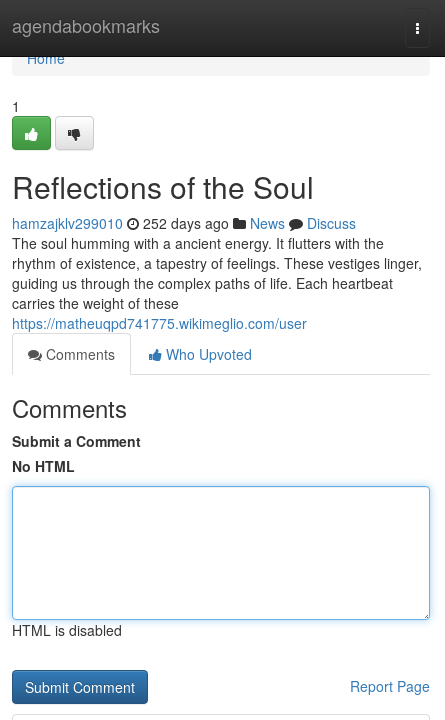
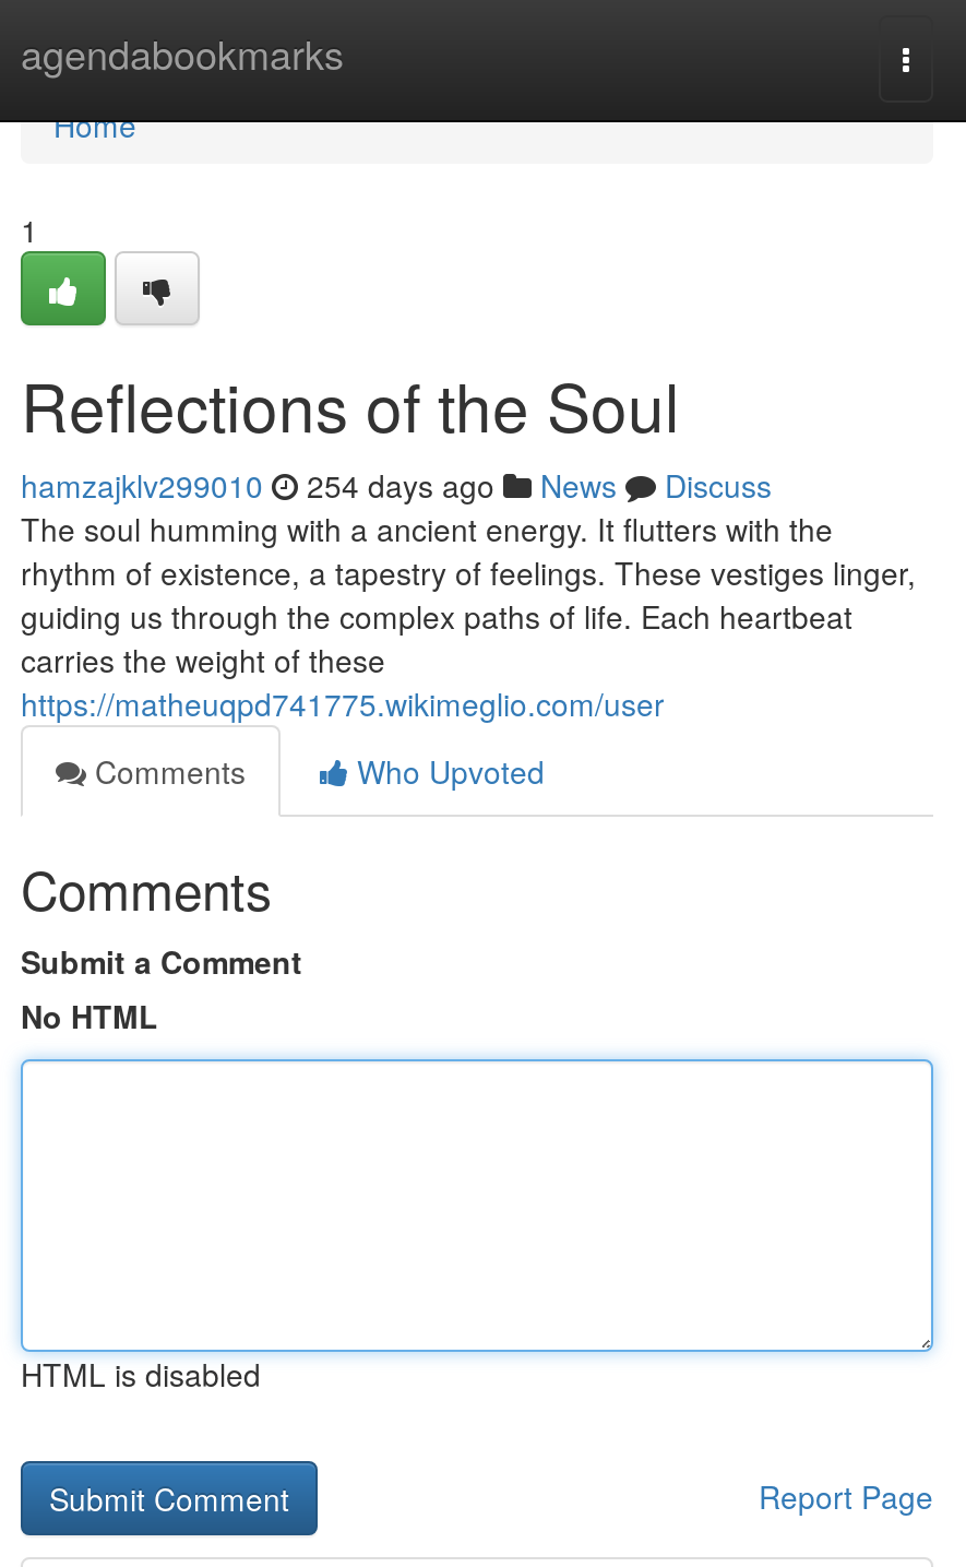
- hamzajklv299010 252 days ago News Discuss
+ hamzajklv299010 254 days ago News Discuss
